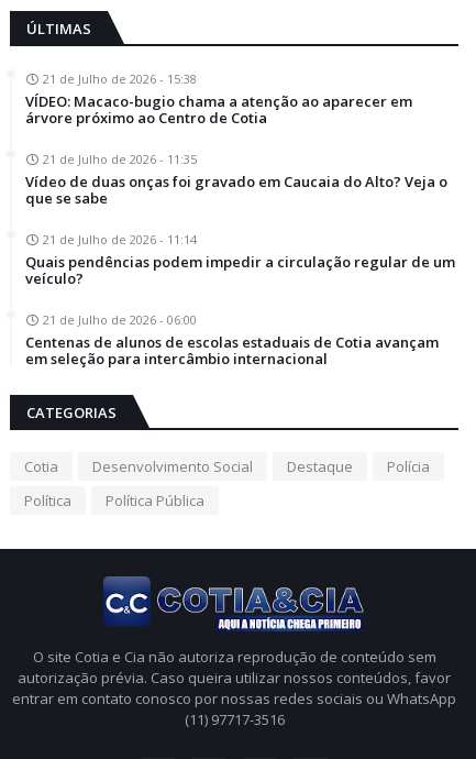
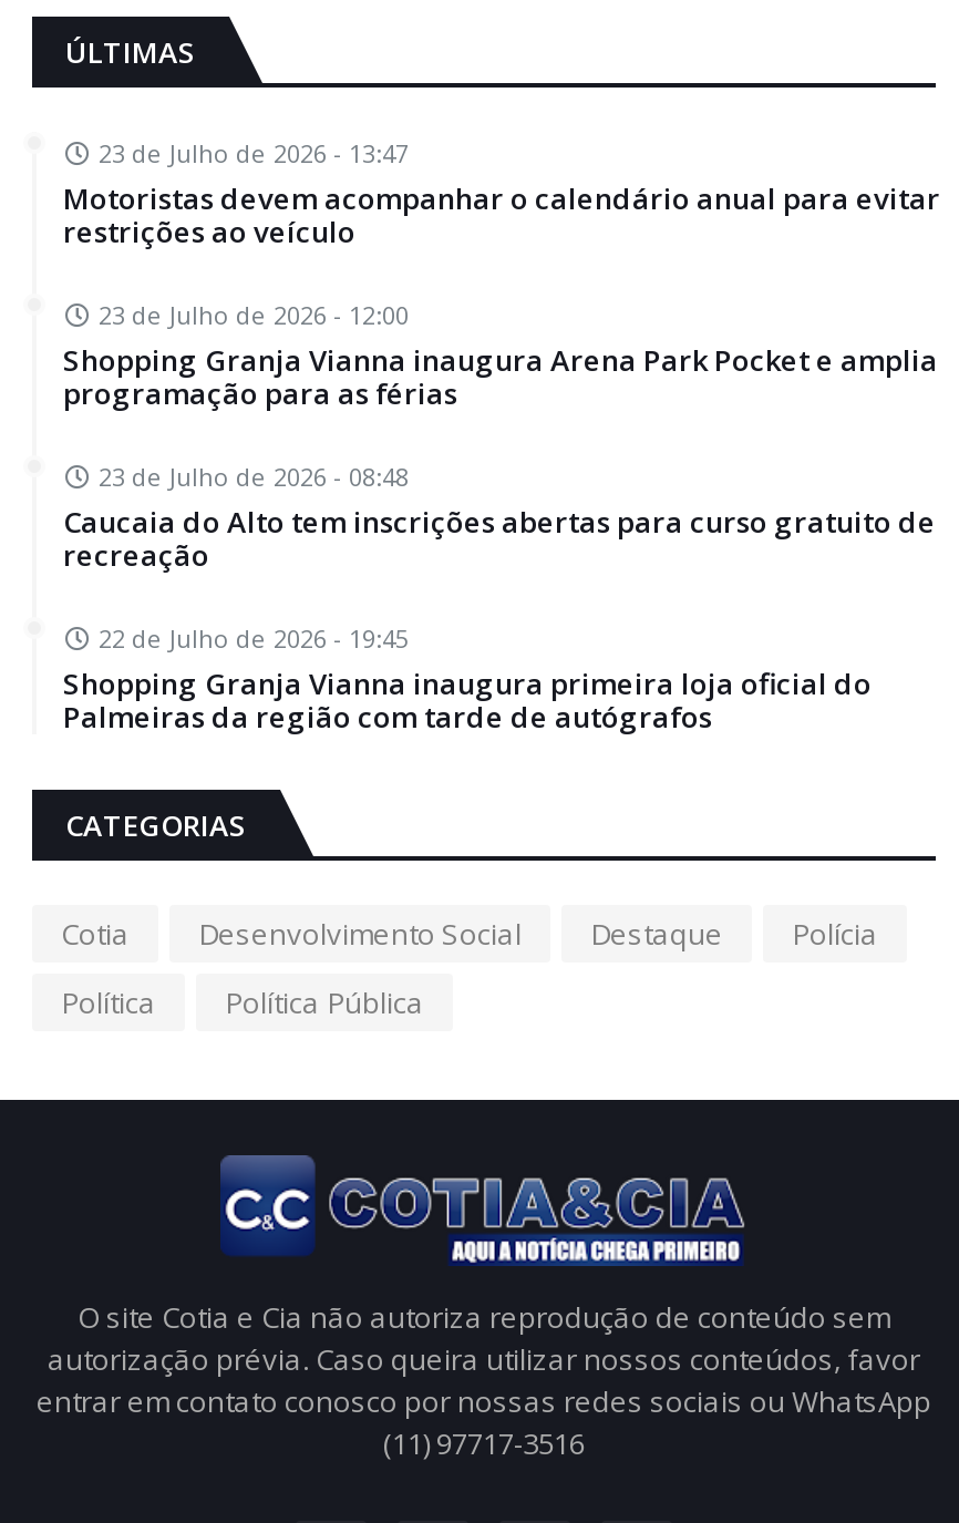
- 21 de Julho de 2026 - 15:38
- VÍDEO: Macaco-bugio chama a atenção ao aparecer em
- árvore próximo ao Centro de Cotia
+ 23 de Julho de 2026 - 13:47
+ Motoristas devem acompanhar o calendário anual para evitar
+ restrições ao veículo

- 21 de Julho de 2026 - 11:35
- Vídeo de duas onças foi gravado em Caucaia do Alto? Veja o
- que se sabe
+ 23 de Julho de 2026 - 12:00
+ Shopping Granja Vianna inaugura Arena Park Pocket e amplia
+ programação para as férias

- 21 de Julho de 2026 - 11:14
- Quais pendências podem impedir a circulação regular de um
- veículo?
+ 23 de Julho de 2026 - 08:48
+ Caucaia do Alto tem inscrições abertas para curso gratuito de
+ recreação

- 21 de Julho de 2026 - 06:00
- Centenas de alunos de escolas estaduais de Cotia avançam
- em seleção para intercâmbio internacional
+ 22 de Julho de 2026 - 19:45
+ Shopping Granja Vianna inaugura primeira loja oficial do
+ Palmeiras da região com tarde de autógrafos
